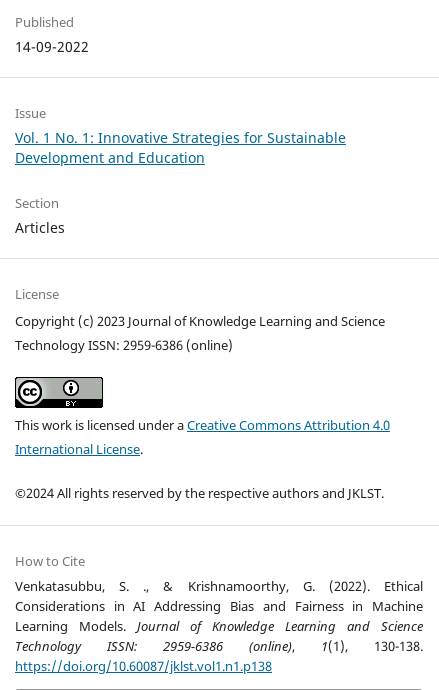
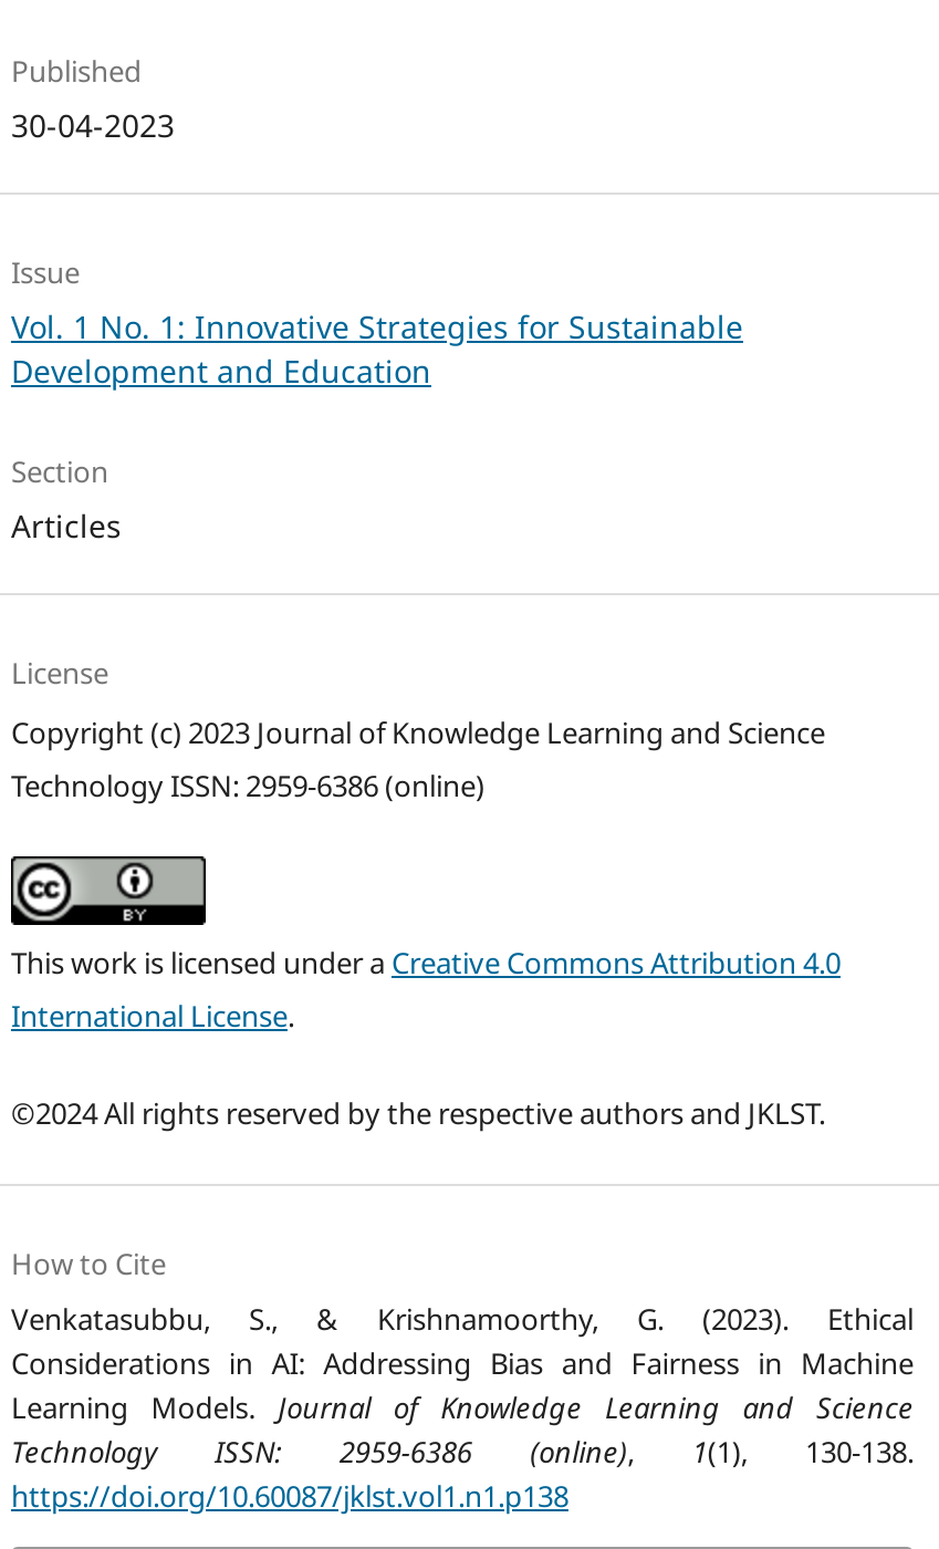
- 14-09-2022
+ 30-04-2023

- Venkatasubbu, S. ., & Krishnamoorthy, G. (2022). Ethical
- Considerations in AI Addressing Bias and Fairness in Machine
+ Venkatasubbu, S., & Krishnamoorthy, G. (2023). Ethical
+ Considerations in AI: Addressing Bias and Fairness in Machine
